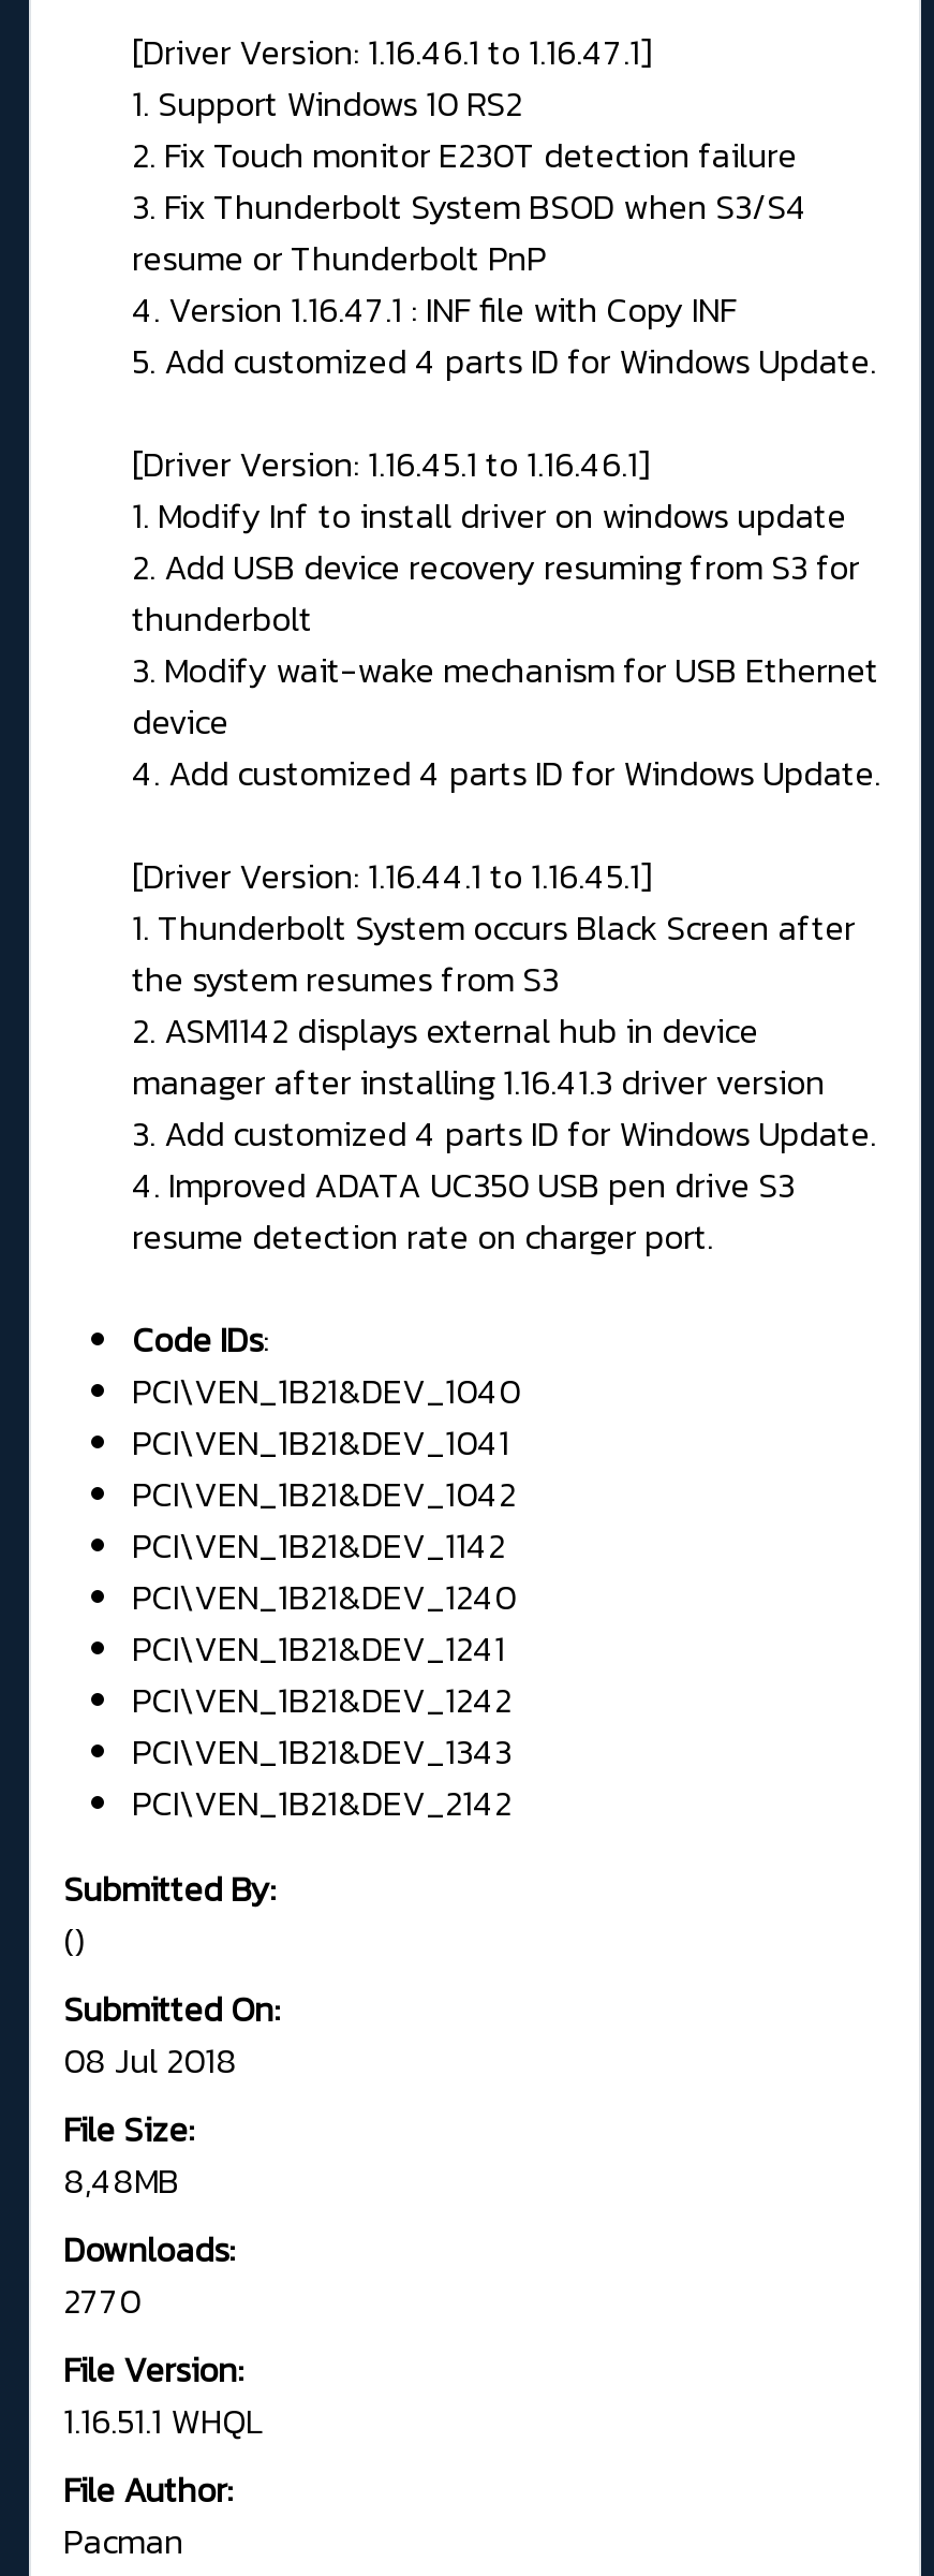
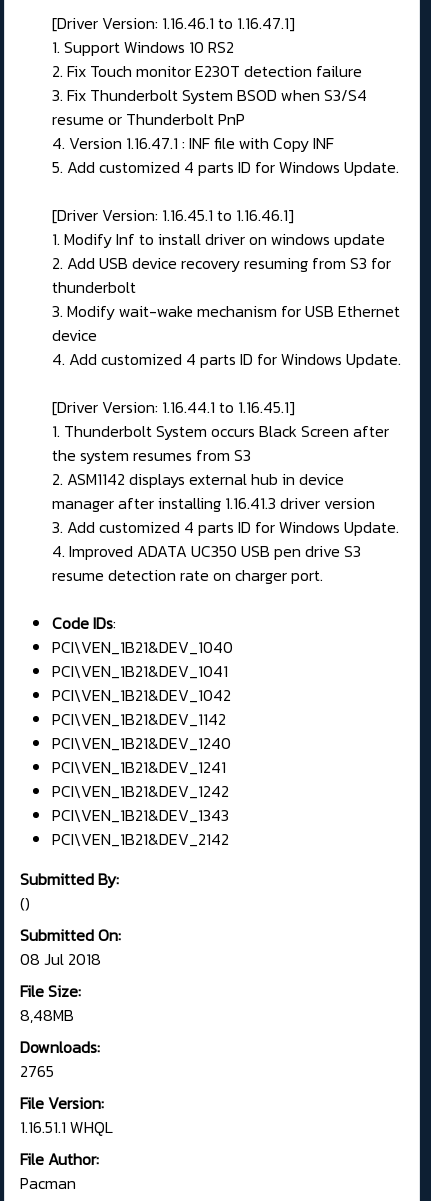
- 2770
+ 2765
